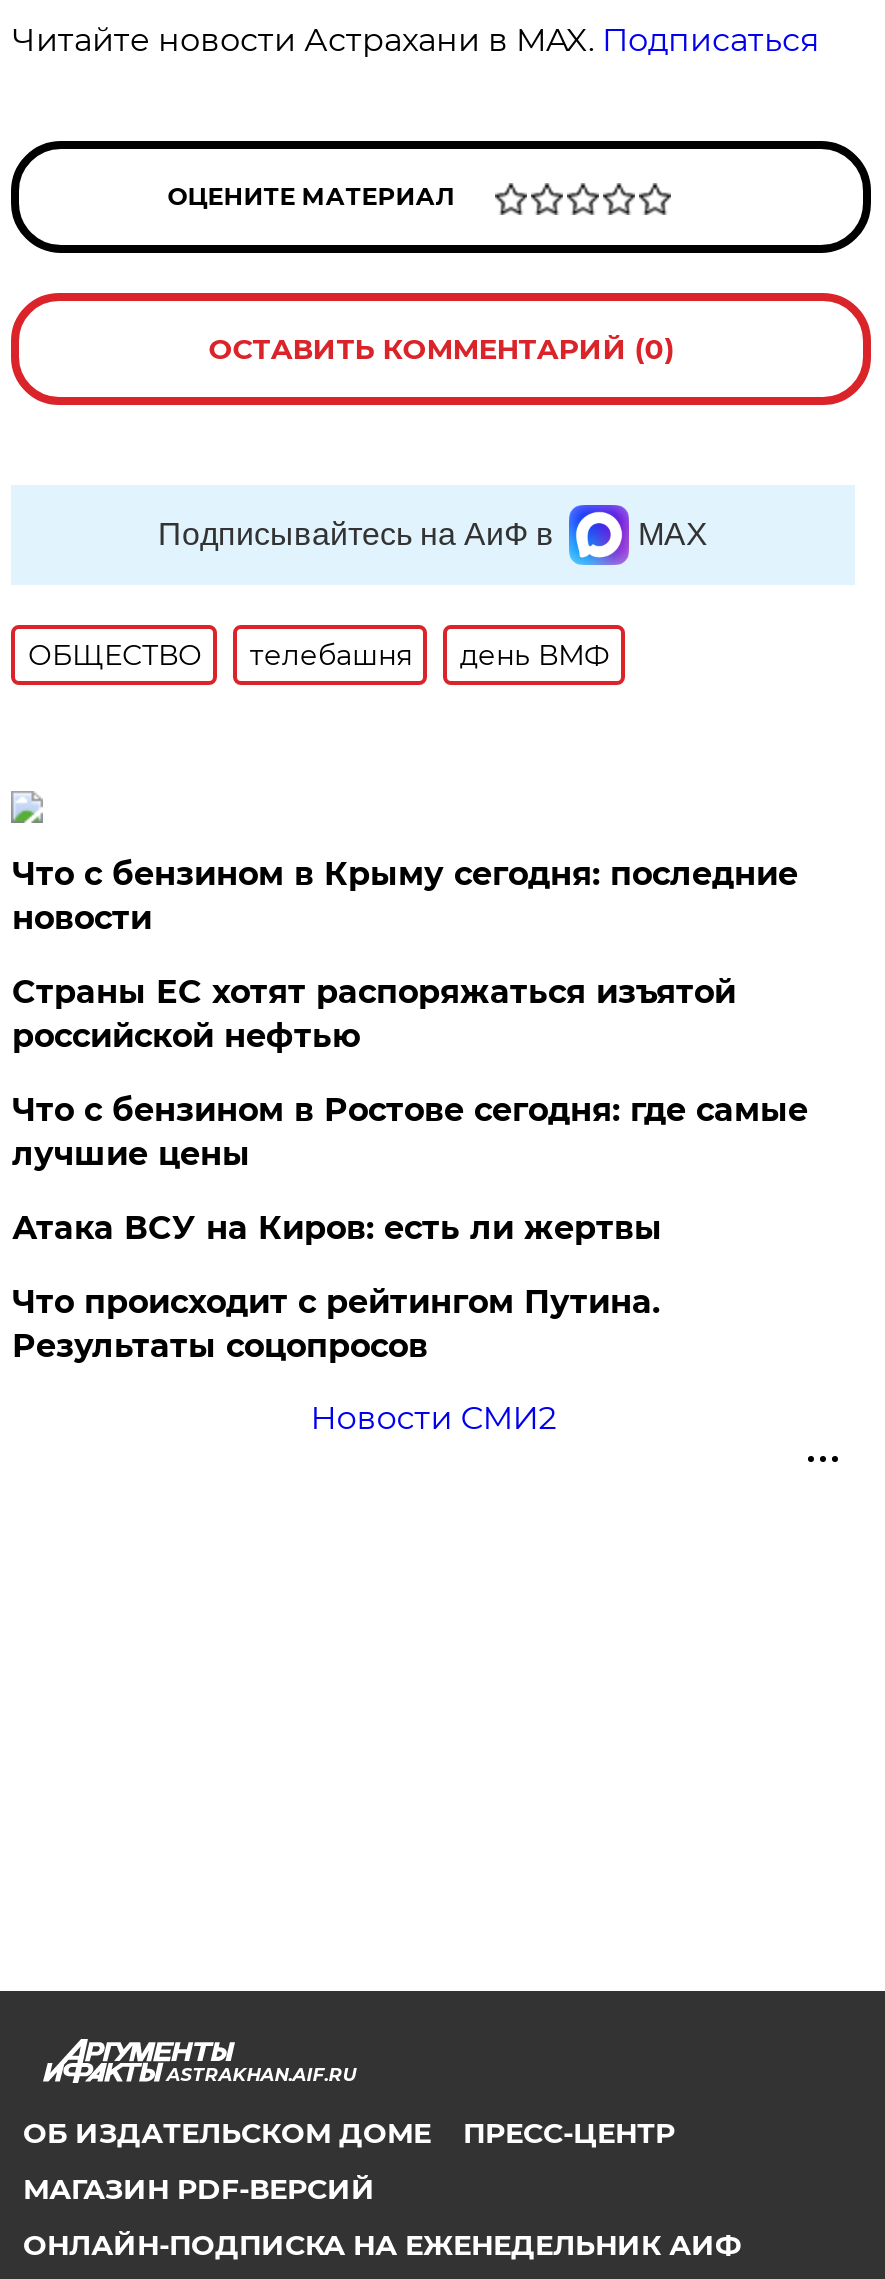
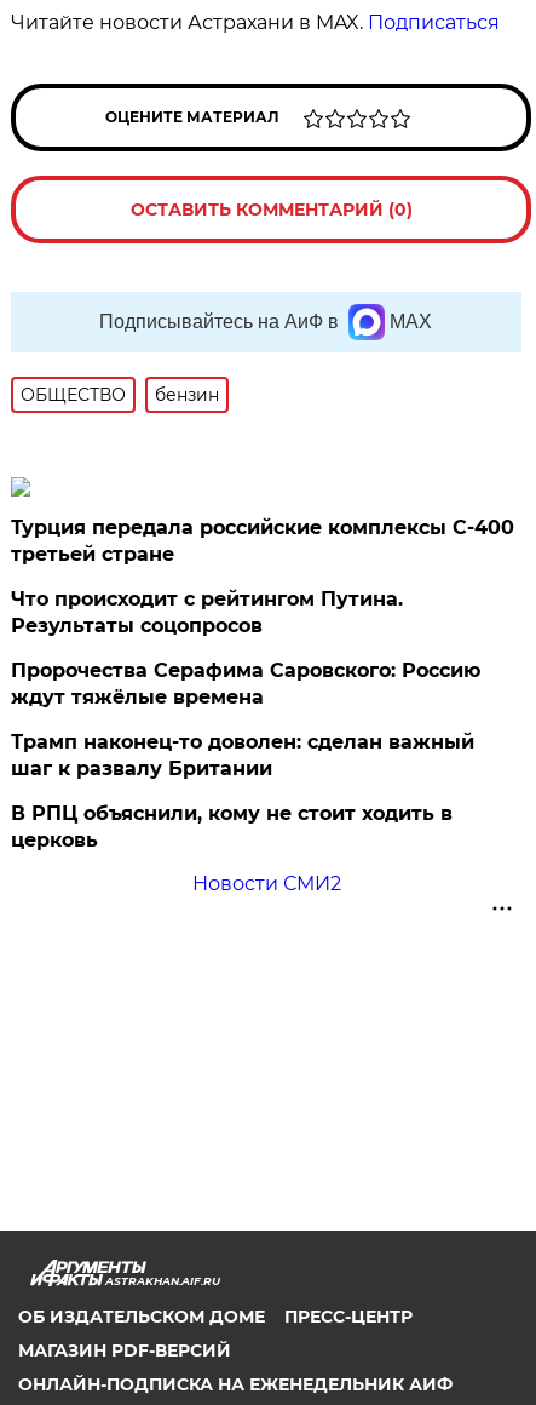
- телебашня
- день ВМФ
+ бензин

- Что с бензином в Крыму сегодня: последние
- новости
- Страны ЕС хотят распоряжаться изъятой
- российской нефтью
- Что с бензином в Ростове сегодня: где самые
- лучшие цены
- Атака ВСУ на Киров: есть ли жертвы
+ Турция передала российские комплексы С-400
+ третьей стране

moved up: Что происходит с рейтингом Путина. | Результаты соцопросов

+ Пророчества Серафима Саровского: Россию
+ ждут тяжёлые времена
+ Трамп наконец-то доволен: сделан важный
+ шаг к развалу Британии
+ В РПЦ объяснили, кому не стоит ходить в
+ церковь
